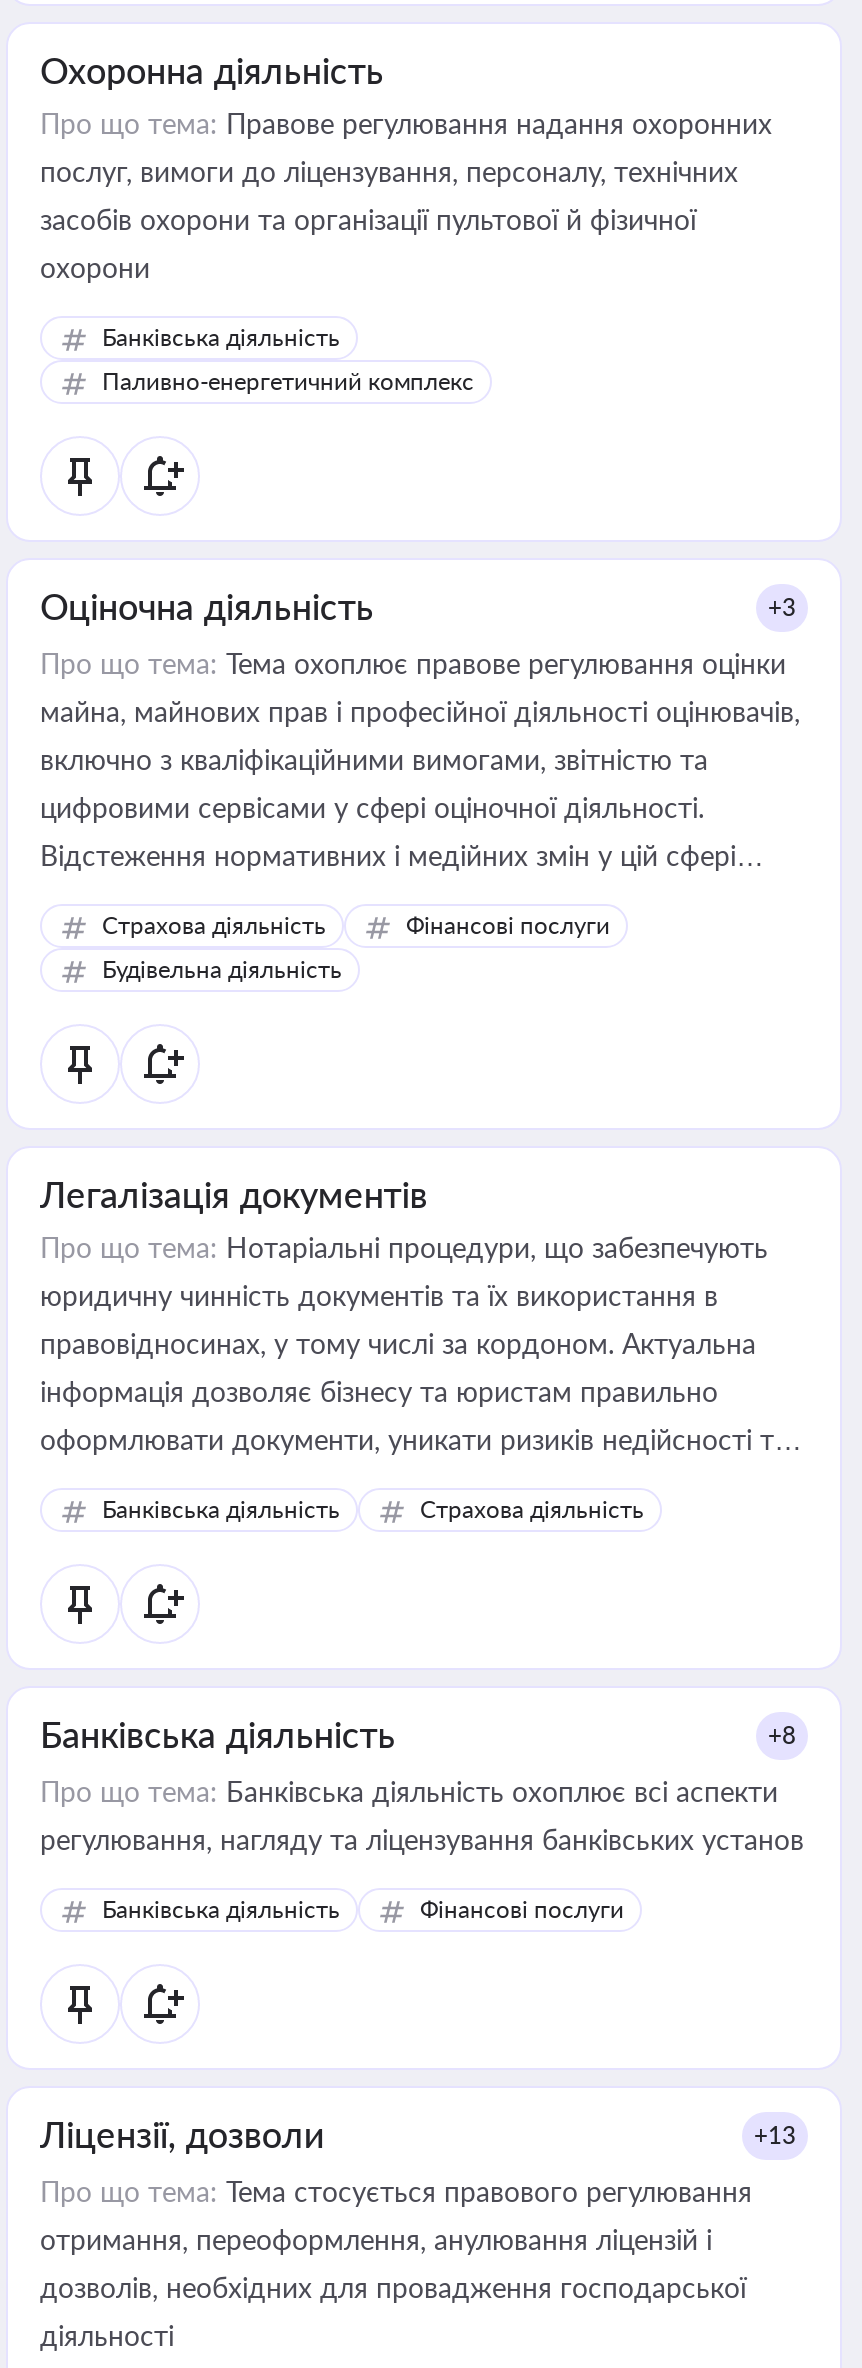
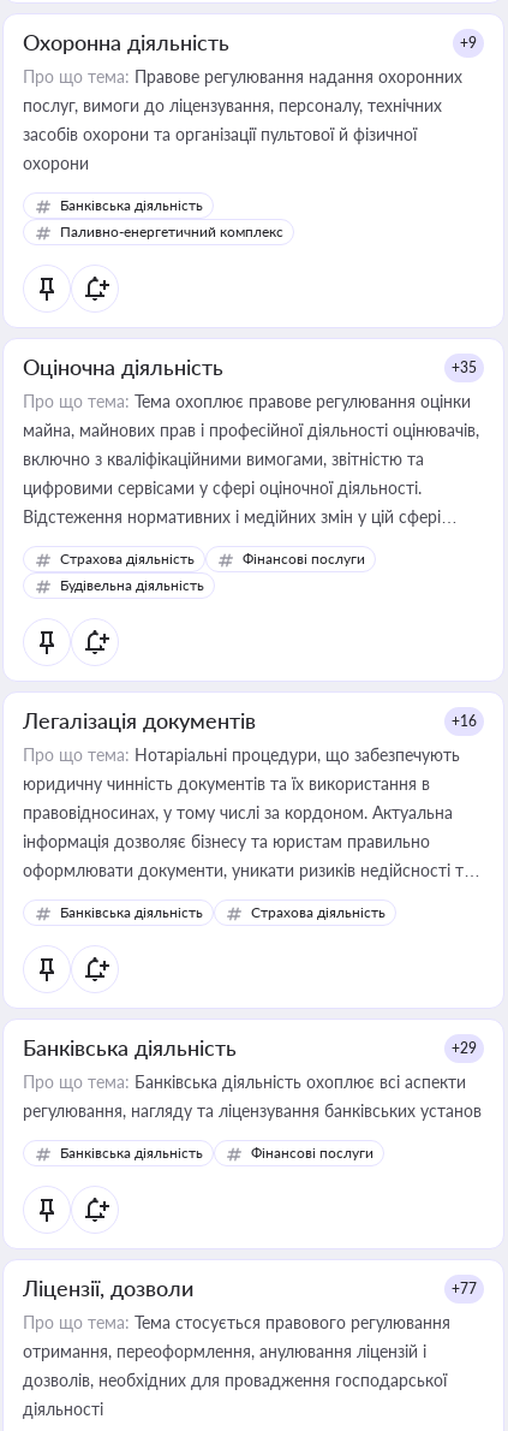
+ +9

- +3
+ +35

+ +16

- +8
+ +29

- +13
+ +77
